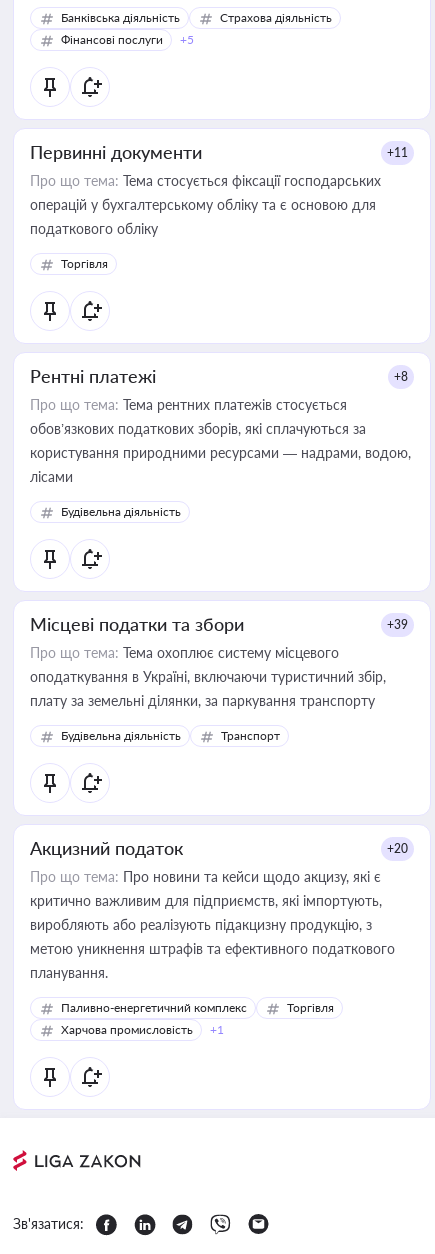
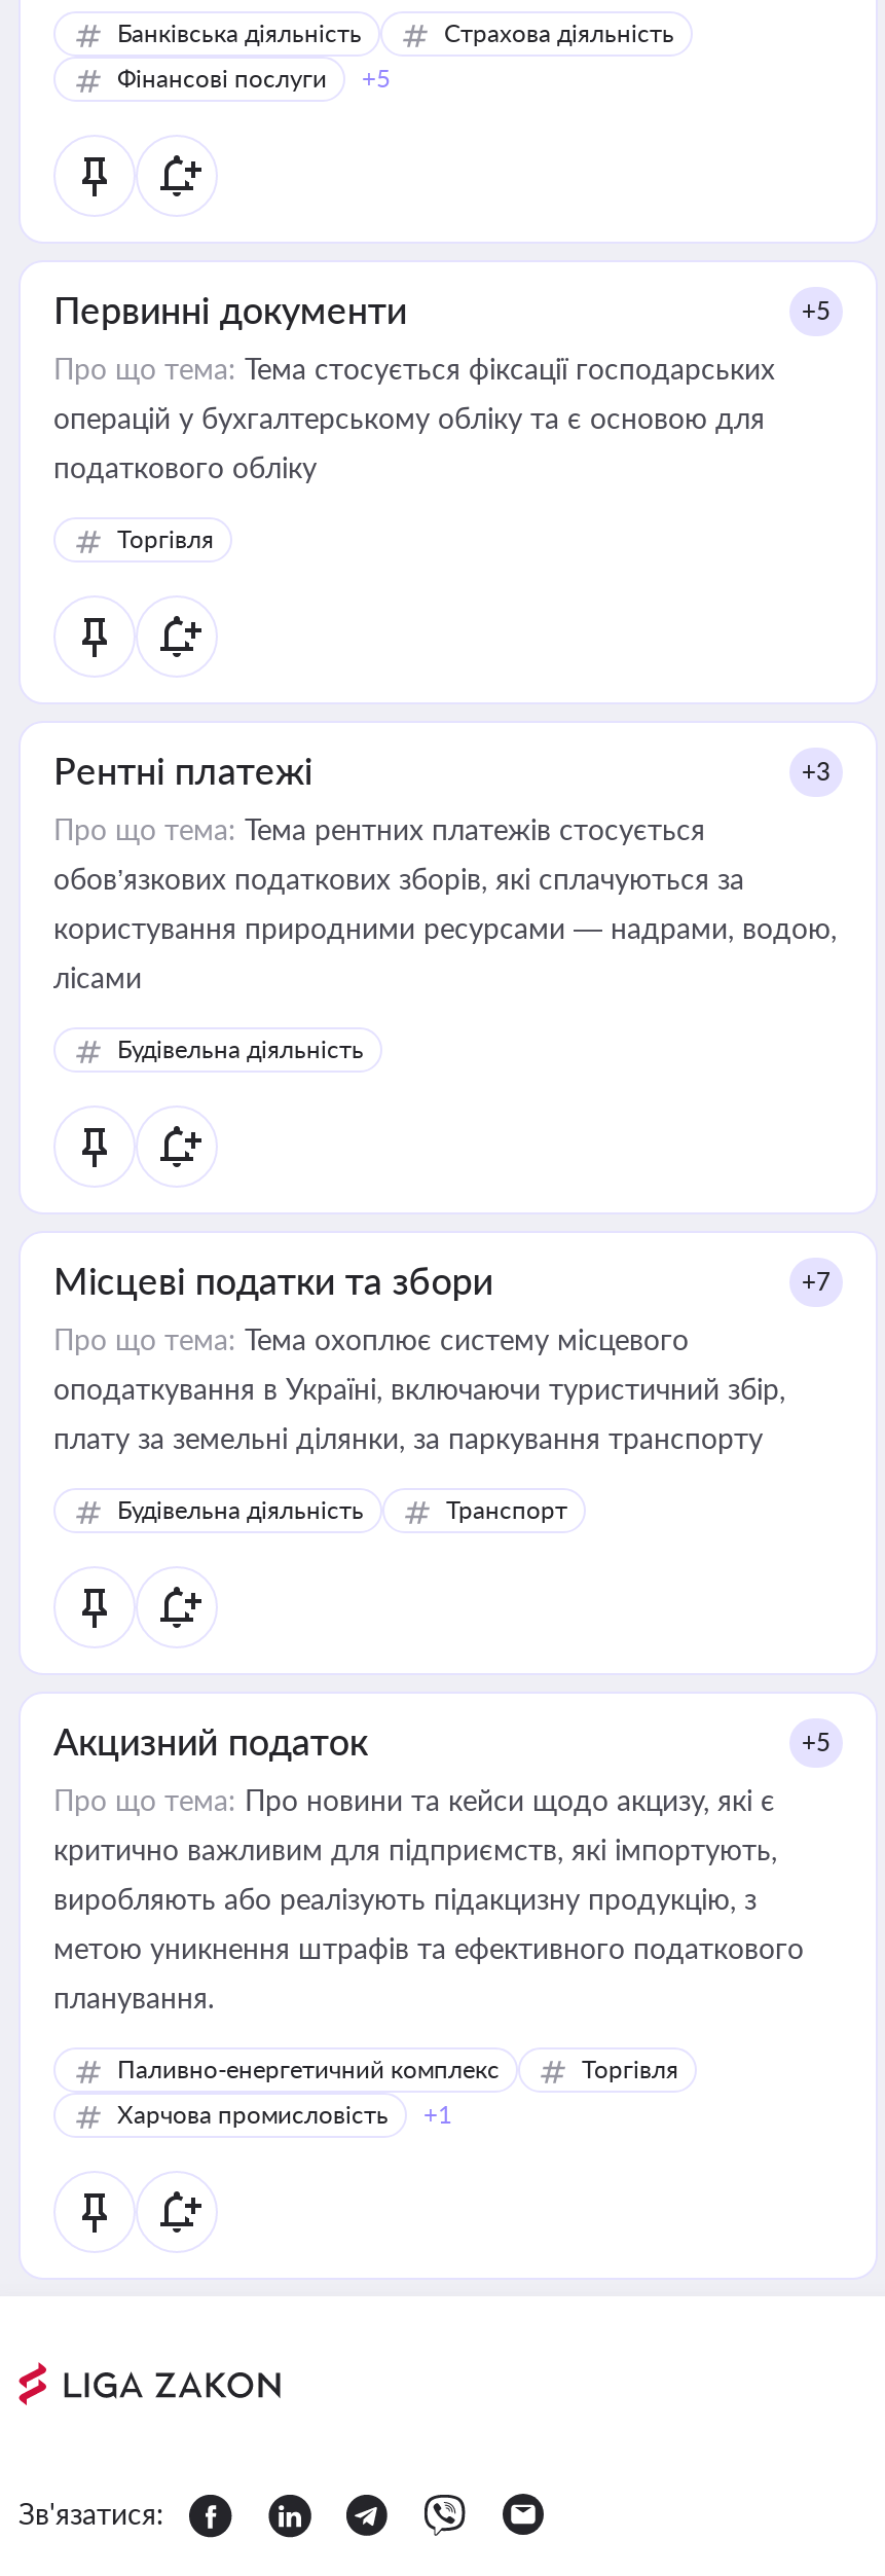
- +11
+ +5

- +8
+ +3

- +39
+ +7

- +20
+ +5
